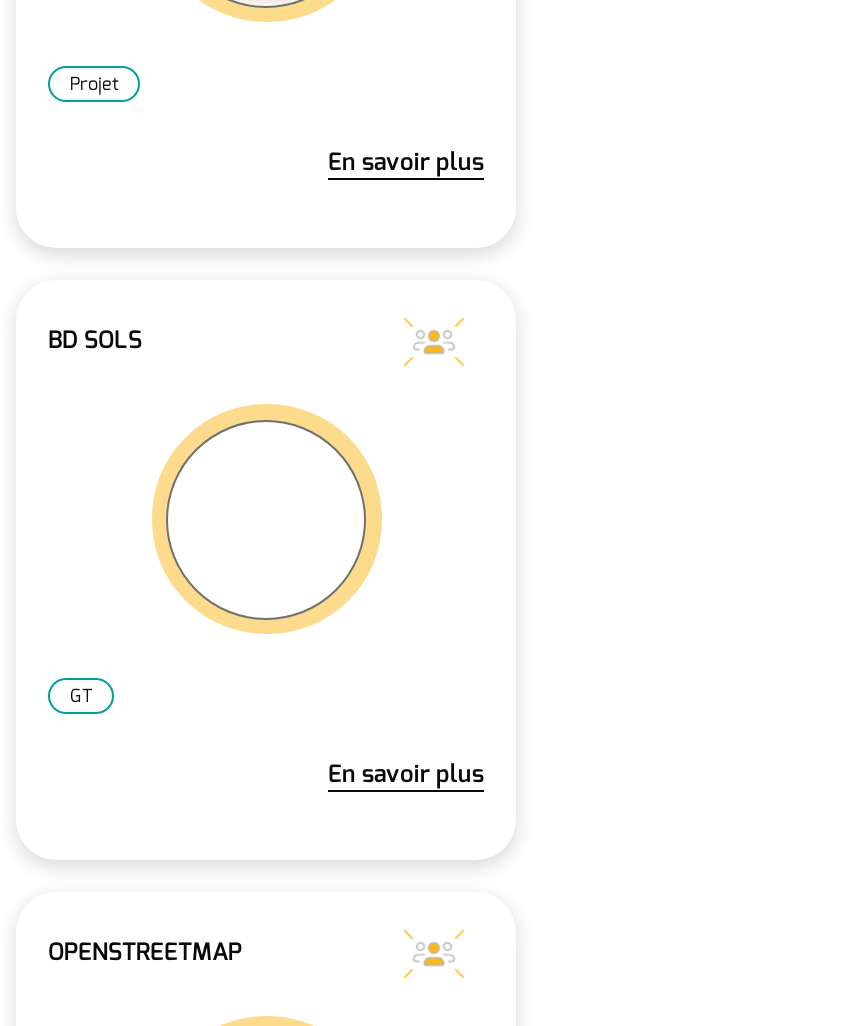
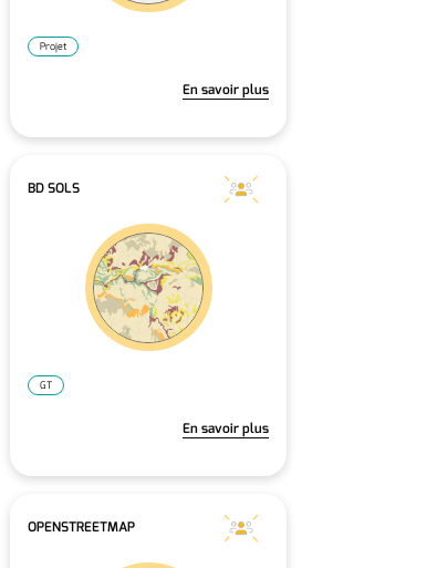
- [image]
+ [image]
